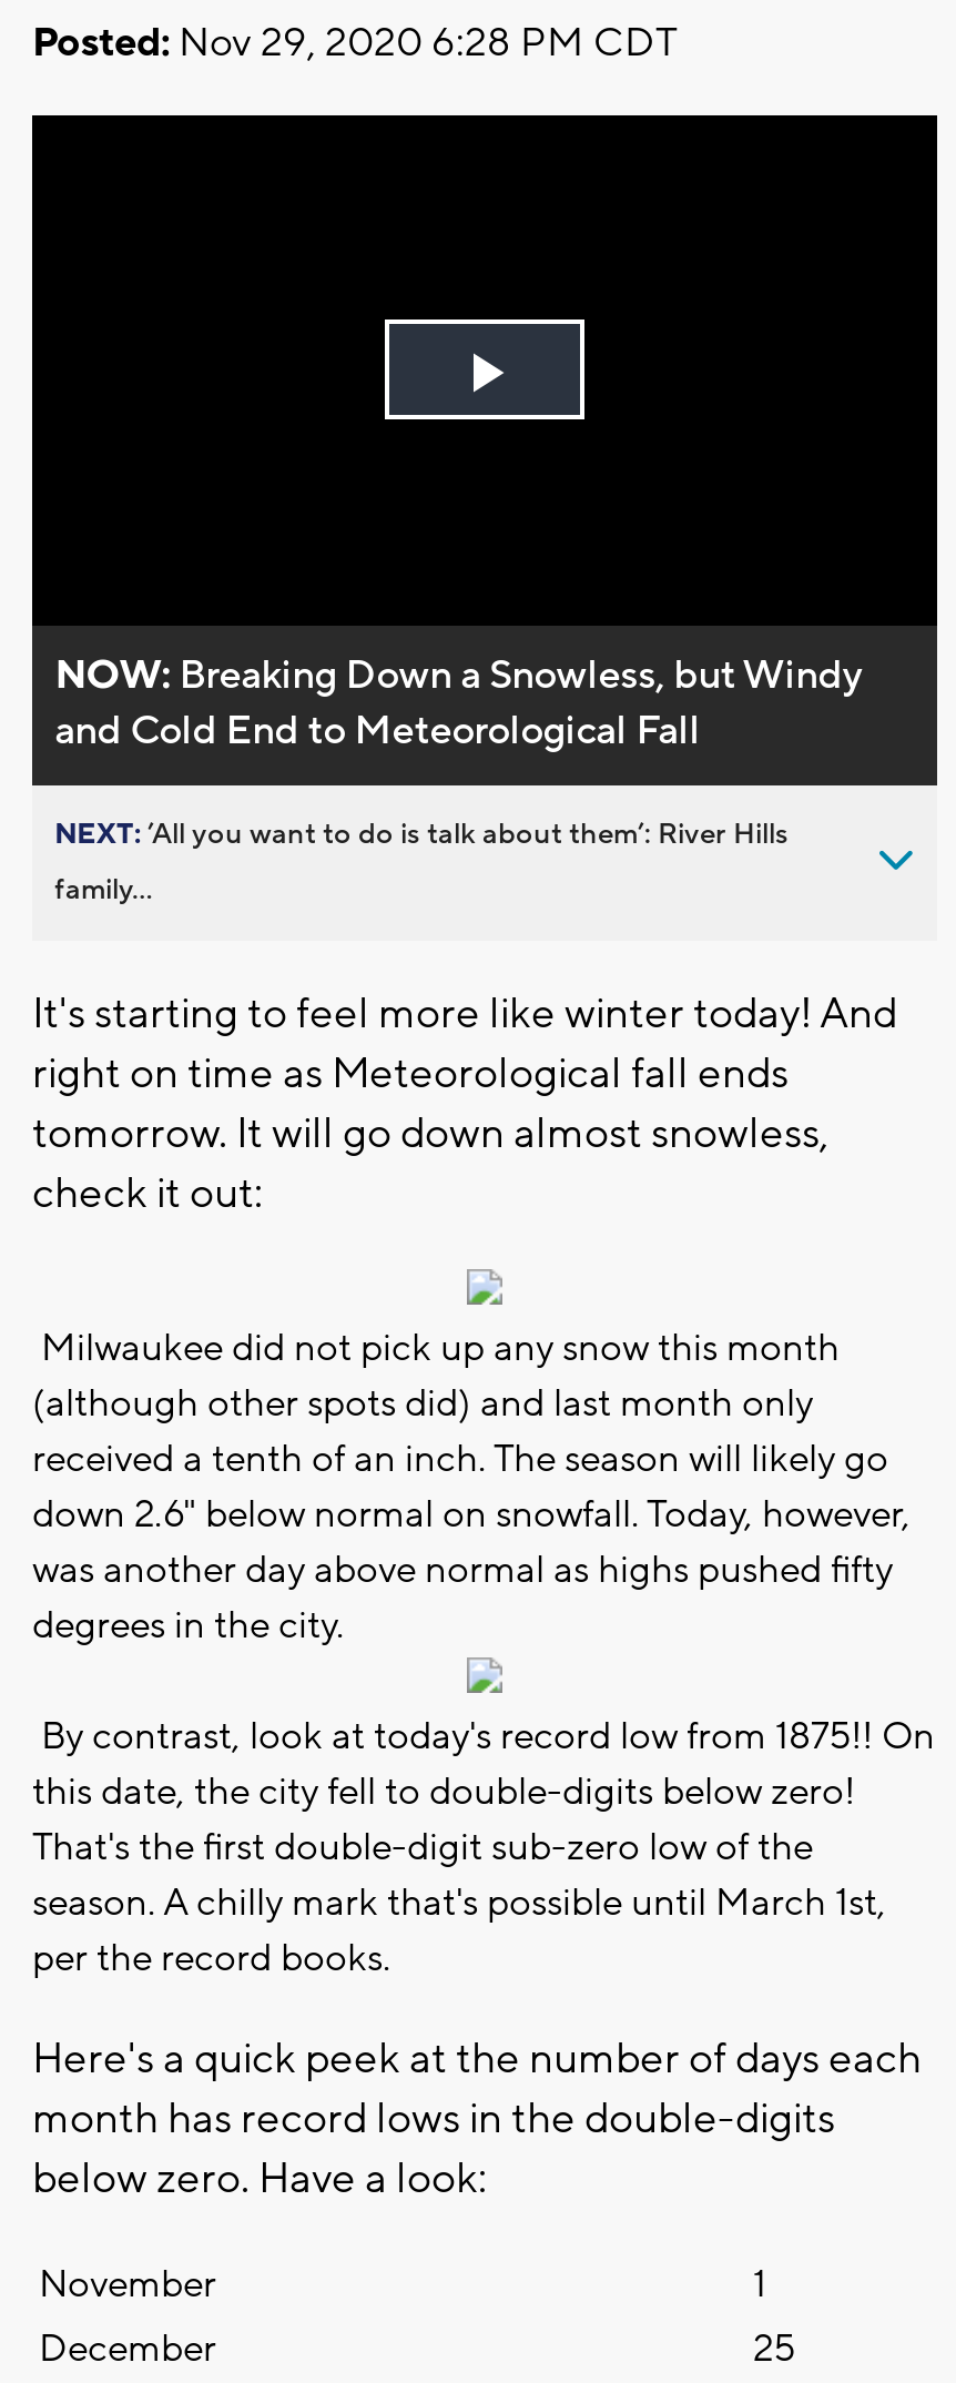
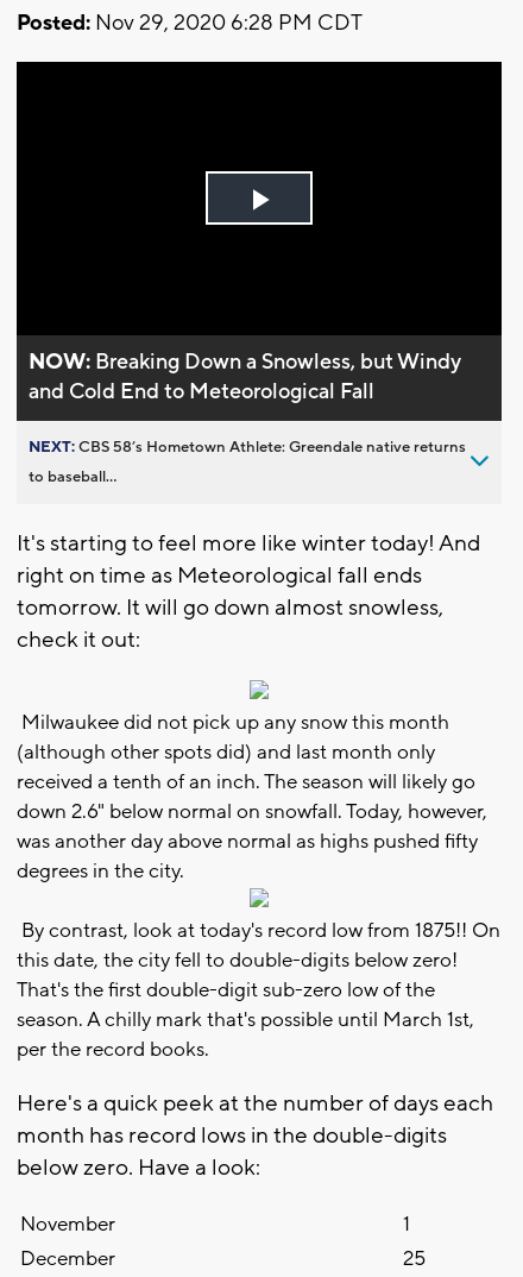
- NEXT: ’All you want to do is talk about them’: River Hills
+ NEXT: CBS 58’s Hometown Athlete: Greendale native returns

- family...
+ to baseball...
